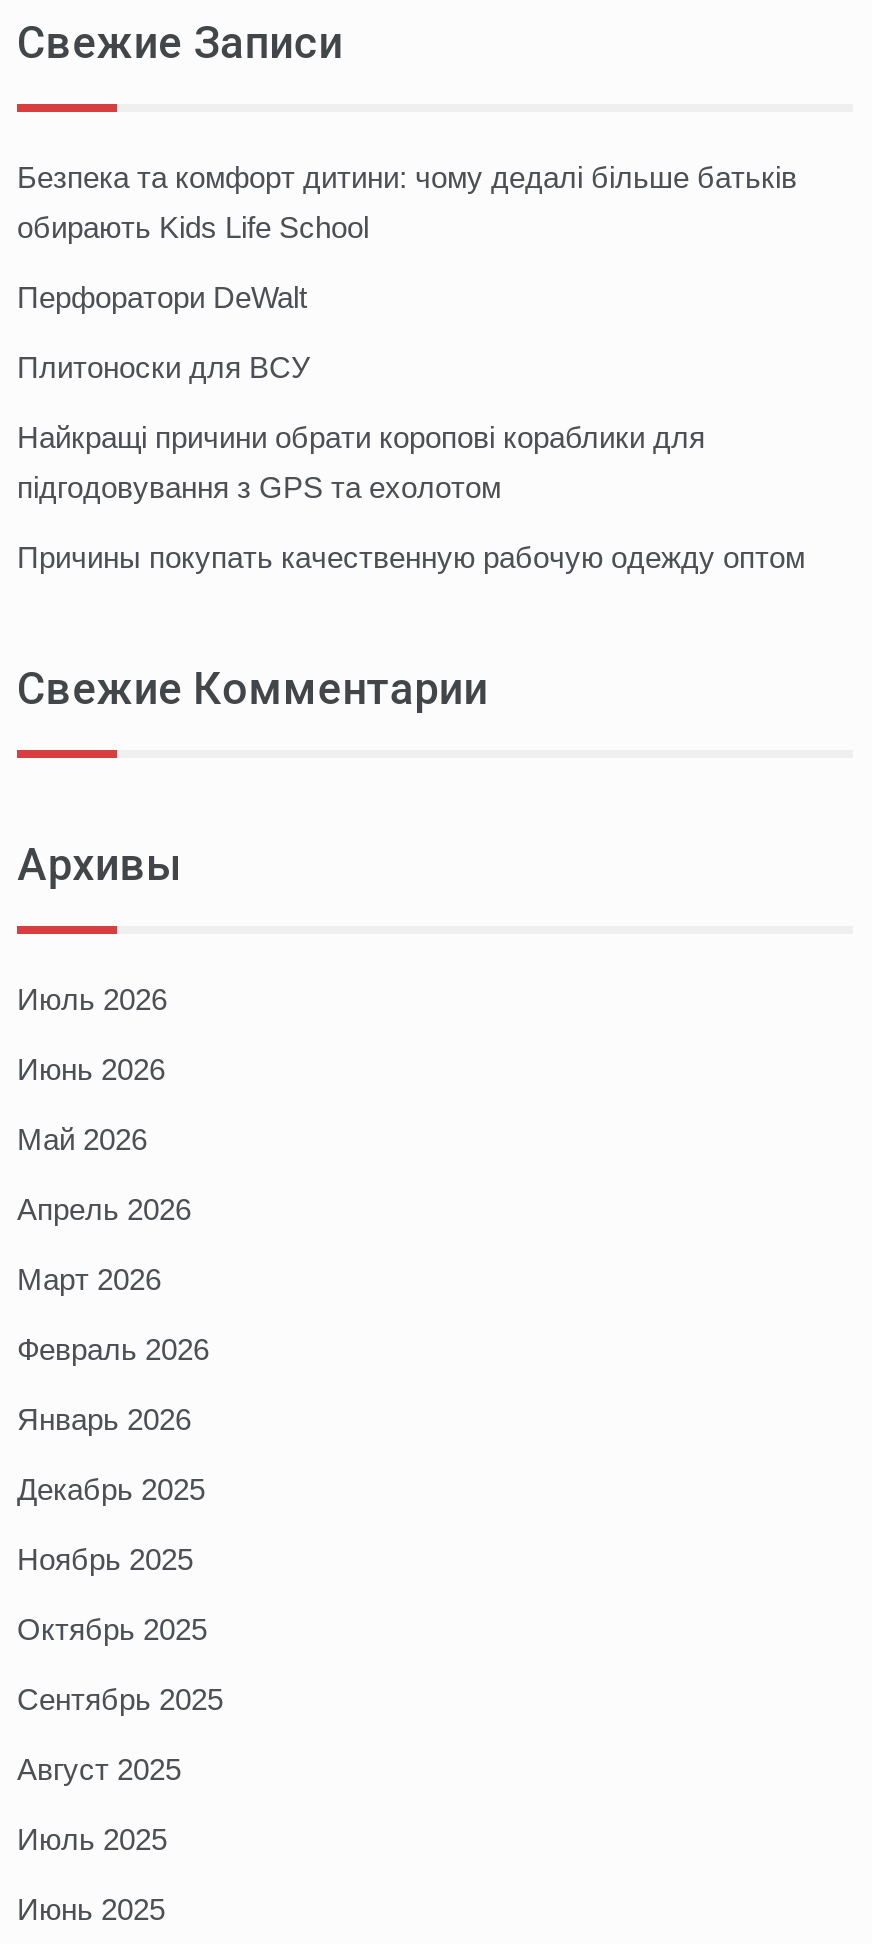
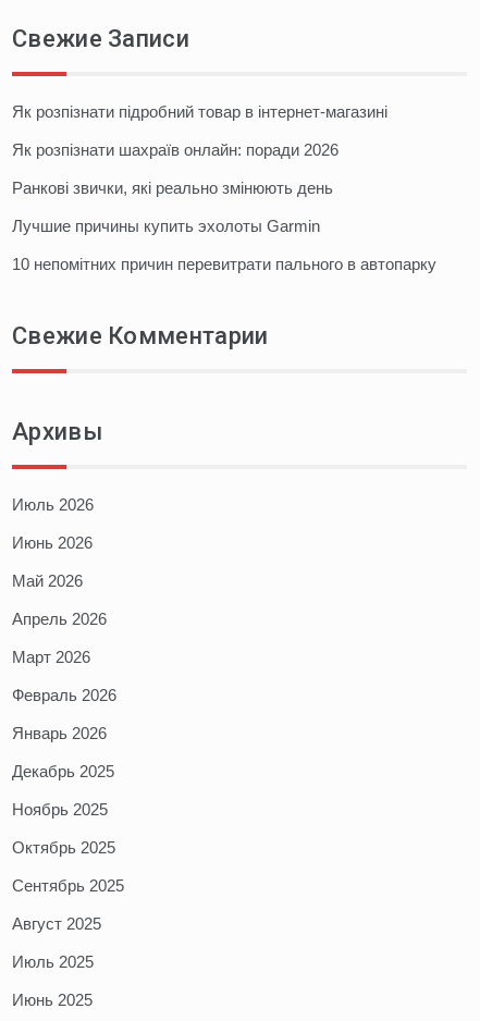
- Безпека та комфорт дитини: чому дедалі більше батьків
- обирають Kids Life School
- Перфоратори DeWalt
- Плитоноски для ВСУ
- Найкращі причини обрати коропові кораблики для
- підгодовування з GPS та ехолотом
- Причины покупать качественную рабочую одежду оптом
+ Як розпізнати підробний товар в інтернет-магазині
+ Як розпізнати шахраїв онлайн: поради 2026
+ Ранкові звички, які реально змінюють день
+ Лучшие причины купить эхолоты Garmin
+ 10 непомітних причин перевитрати пального в автопарку
